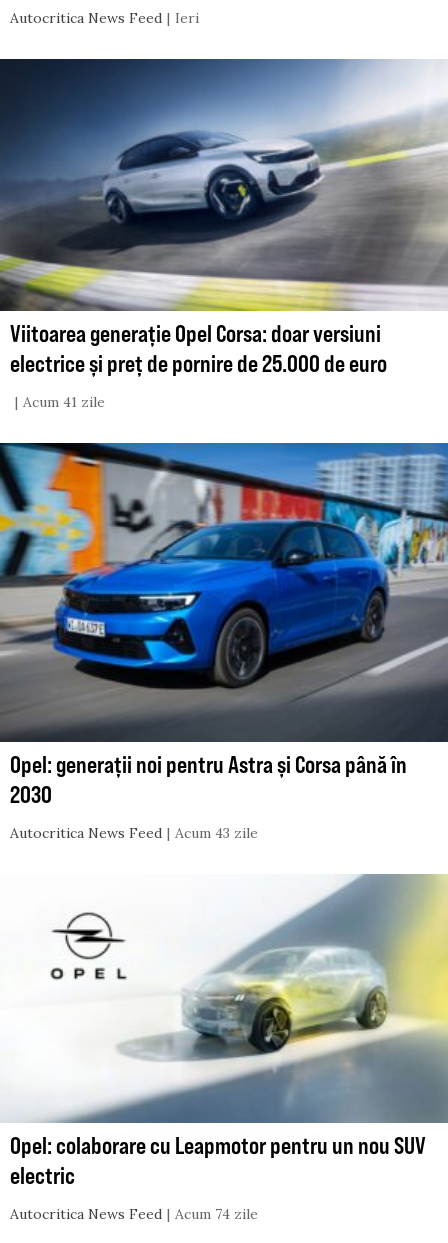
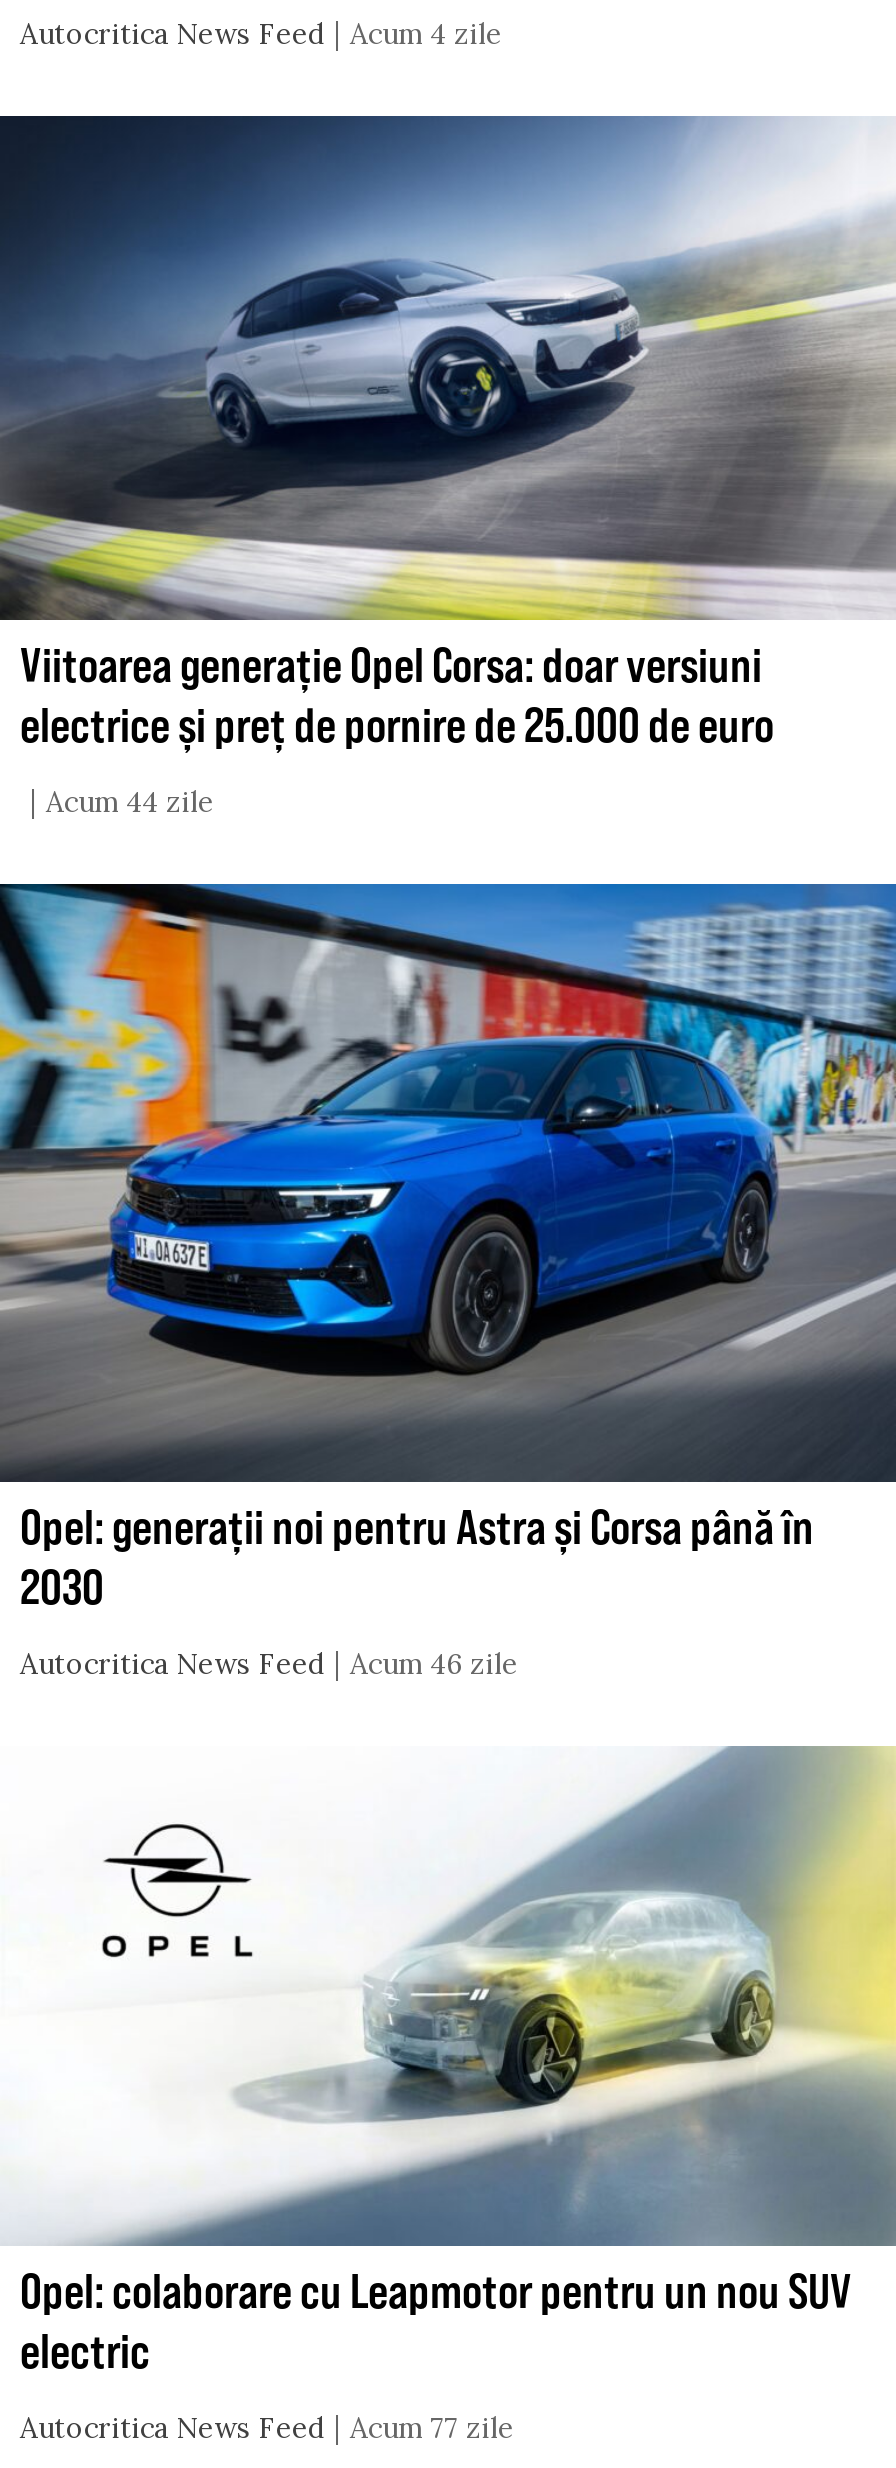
- Ieri
+ Acum 4 zile

- Acum 41 zile
+ Acum 44 zile

- Autocritica News Feed Acum 43 zile
+ Autocritica News Feed Acum 46 zile

- Autocritica News Feed Acum 74 zile
+ Autocritica News Feed Acum 77 zile
